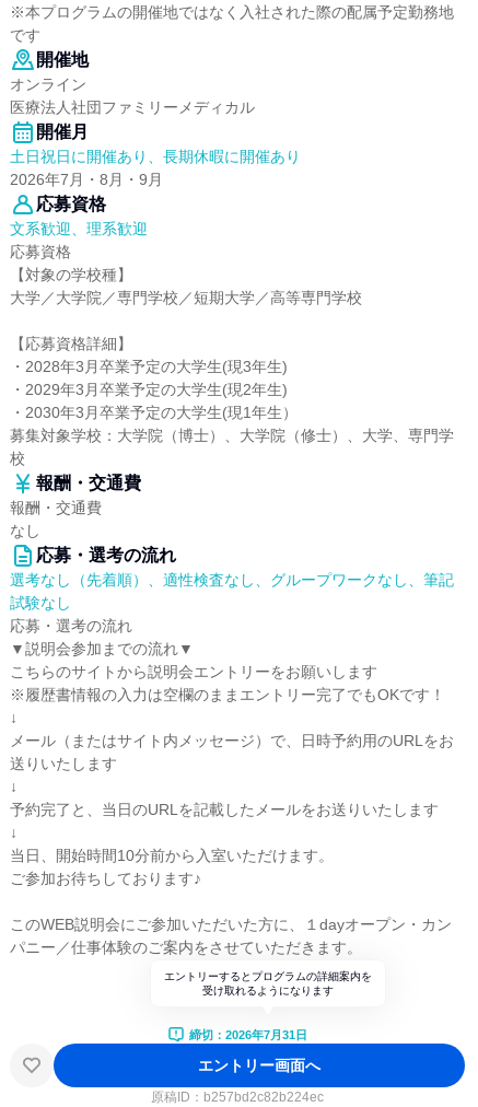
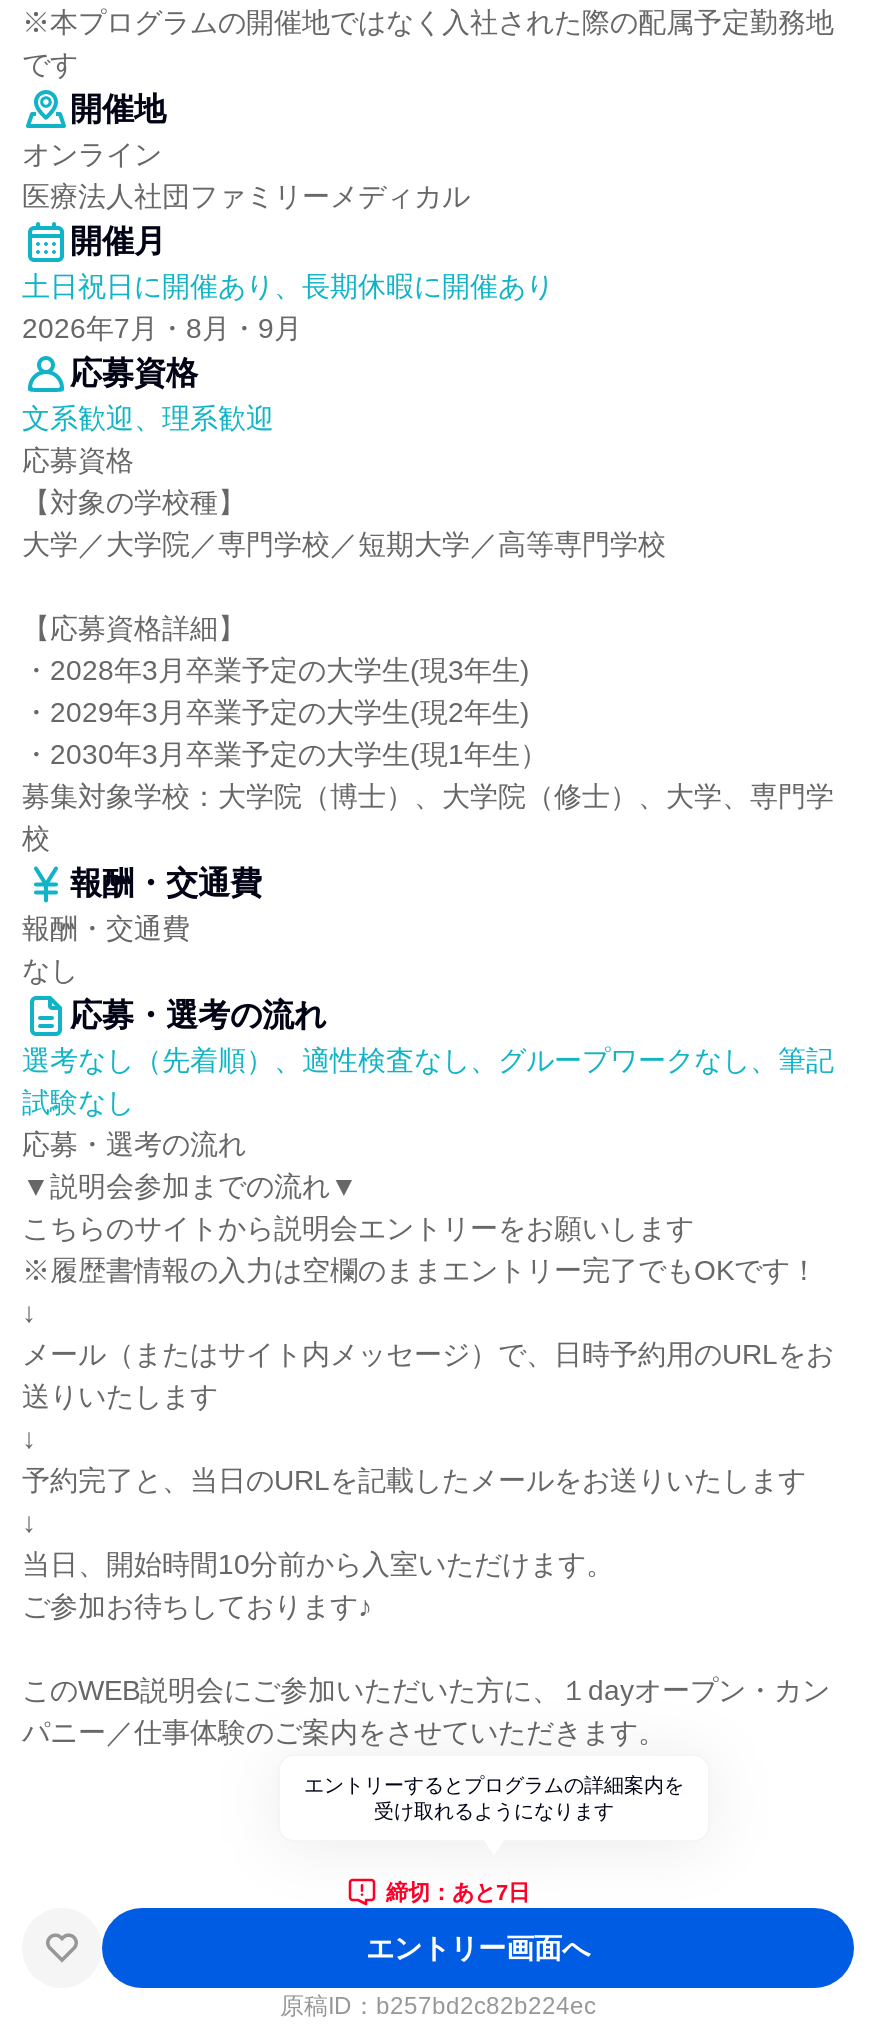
- 締切：2026年7月31日
+ 締切：あと7日
